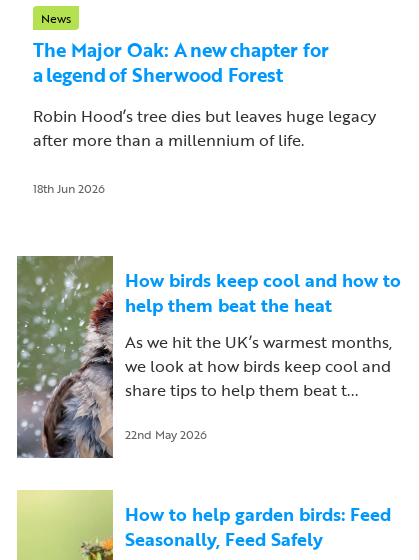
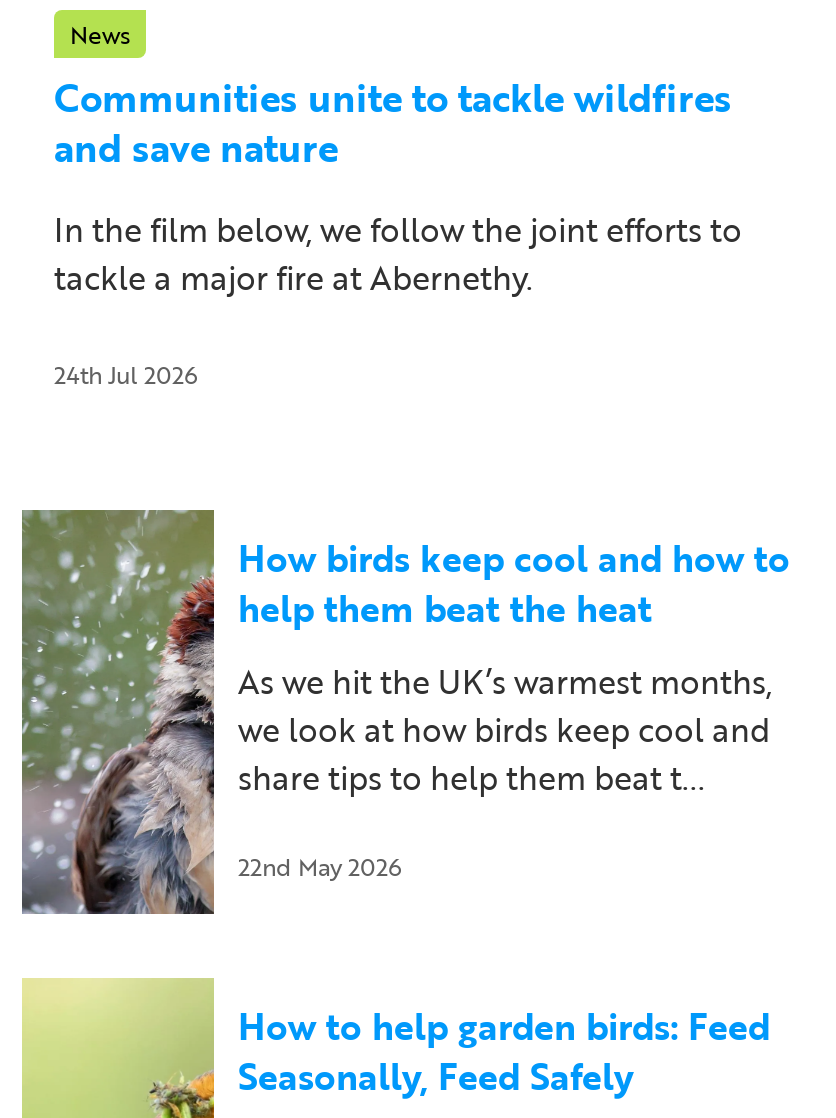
- The Major Oak: A new chapter for
- a legend of Sherwood Forest
+ Communities unite to tackle wildfires
+ and save nature

- Robin Hood’s tree dies but leaves huge legacy
- after more than a millennium of life.
+ In the film below, we follow the joint efforts to
+ tackle a major fire at Abernethy.

- 18th Jun 2026
+ 24th Jul 2026
